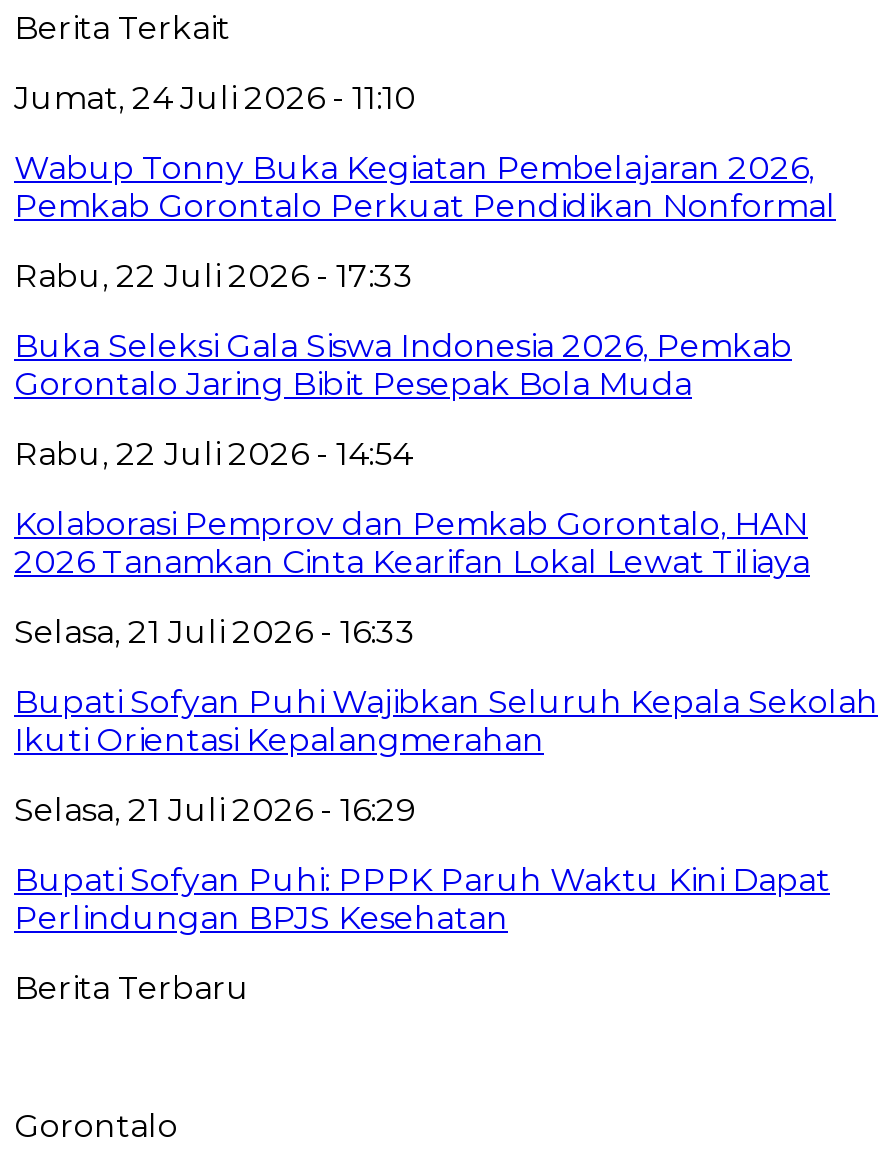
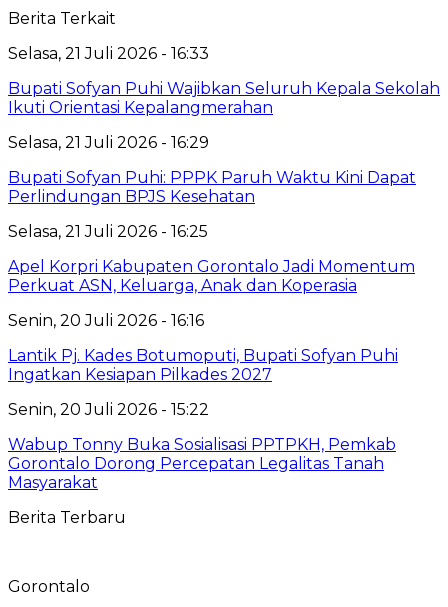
- Jumat, 24 Juli 2026 - 11:10
- Wabup Tonny Buka Kegiatan Pembelajaran 2026,
- Pemkab Gorontalo Perkuat Pendidikan Nonformal
- Rabu, 22 Juli 2026 - 17:33
- Buka Seleksi Gala Siswa Indonesia 2026, Pemkab
- Gorontalo Jaring Bibit Pesepak Bola Muda
- Rabu, 22 Juli 2026 - 14:54
- Kolaborasi Pemprov dan Pemkab Gorontalo, HAN
- 2026 Tanamkan Cinta Kearifan Lokal Lewat Tiliaya

moved up: Selasa, 21 Juli 2026 - 16:33 | Bupati Sofyan Puhi Wajibkan Seluruh Kepala Sekolah | Ikuti Orientasi Kepalangmerahan | Selasa, 21 Juli 2026 - 16:29 | Bupati Sofyan Puhi: PPPK Paruh Waktu Kini Dapat | Perlindungan BPJS Kesehatan

+ Selasa, 21 Juli 2026 - 16:25
+ Apel Korpri Kabupaten Gorontalo Jadi Momentum
+ Perkuat ASN, Keluarga, Anak dan Koperasia
+ Senin, 20 Juli 2026 - 16:16
+ Lantik Pj. Kades Botumoputi, Bupati Sofyan Puhi
+ Ingatkan Kesiapan Pilkades 2027
+ Senin, 20 Juli 2026 - 15:22
+ Wabup Tonny Buka Sosialisasi PPTPKH, Pemkab
+ Gorontalo Dorong Percepatan Legalitas Tanah
+ Masyarakat
